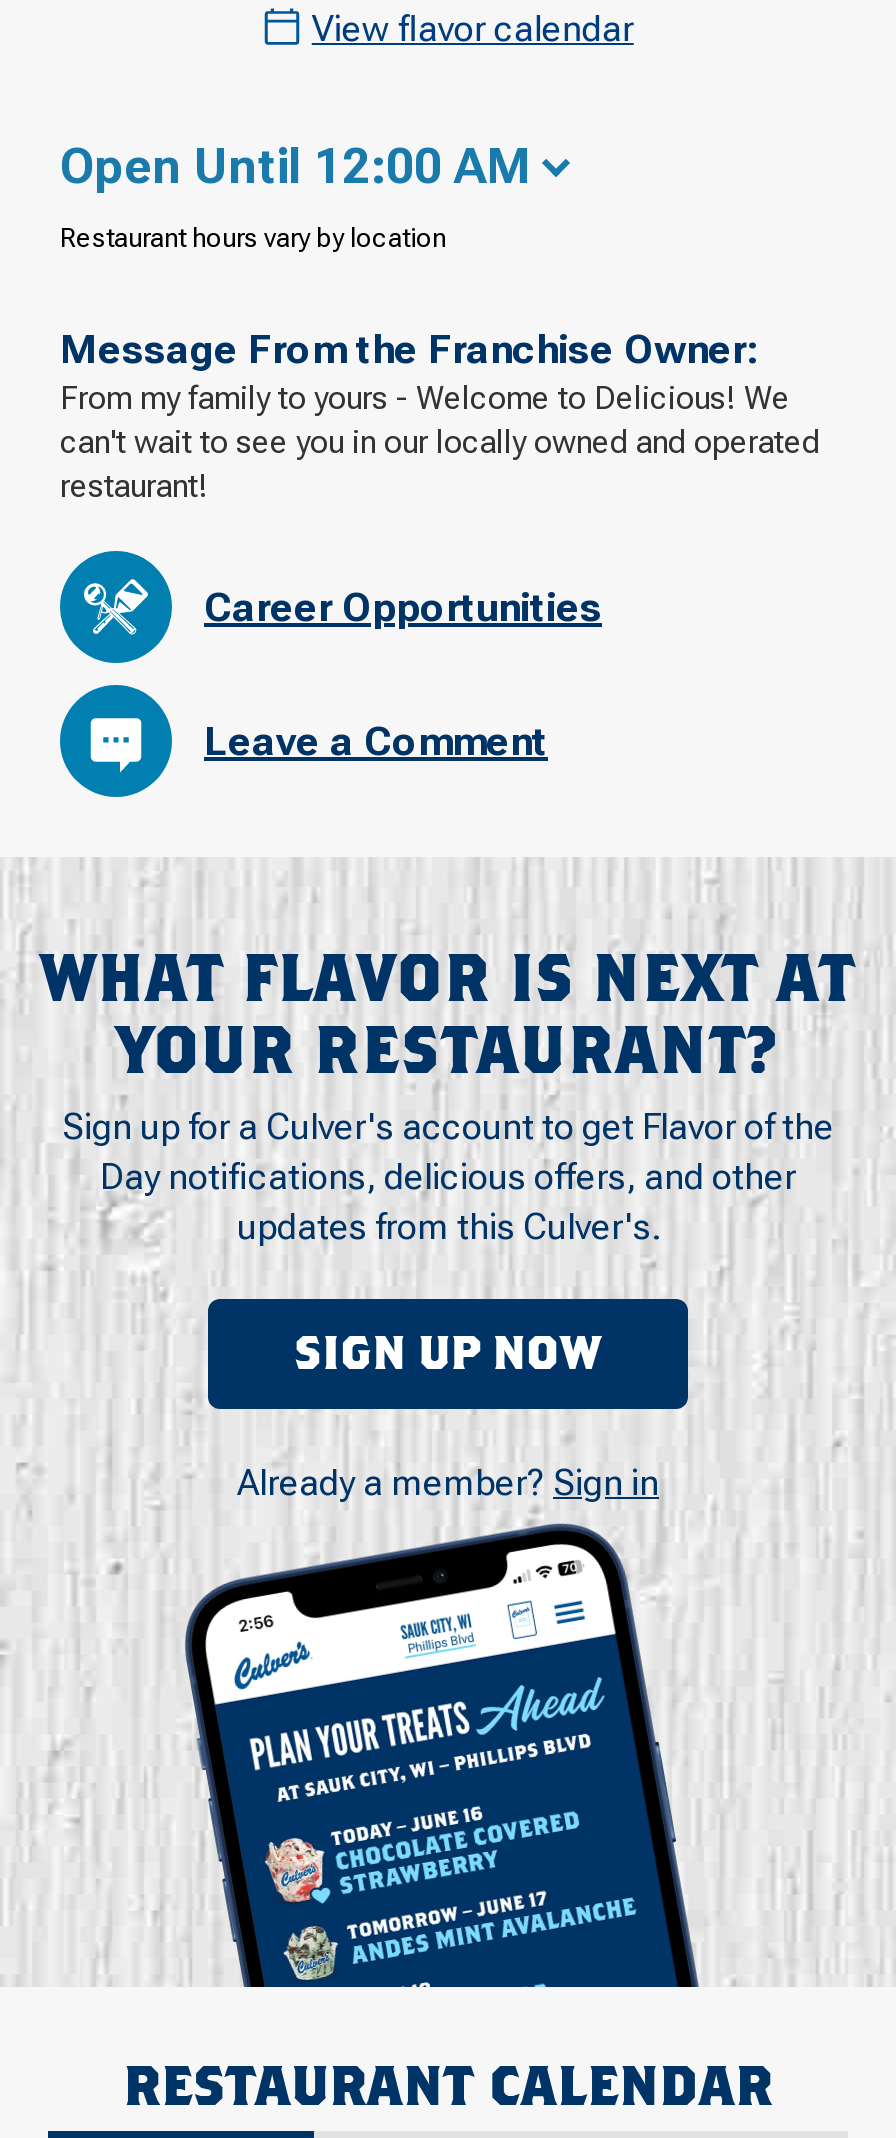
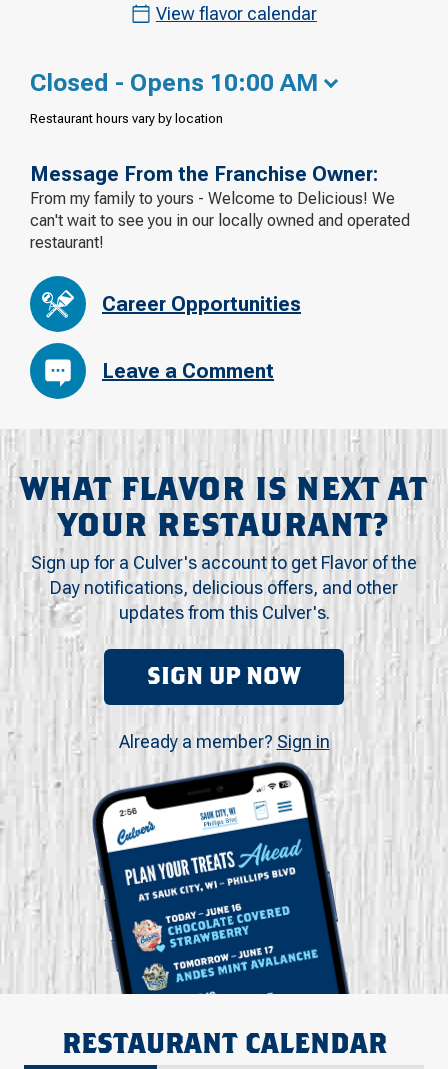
- Open Until 12:00 AM
+ Closed - Opens 10:00 AM
